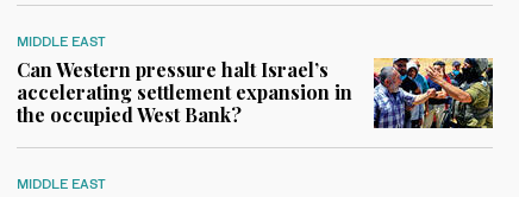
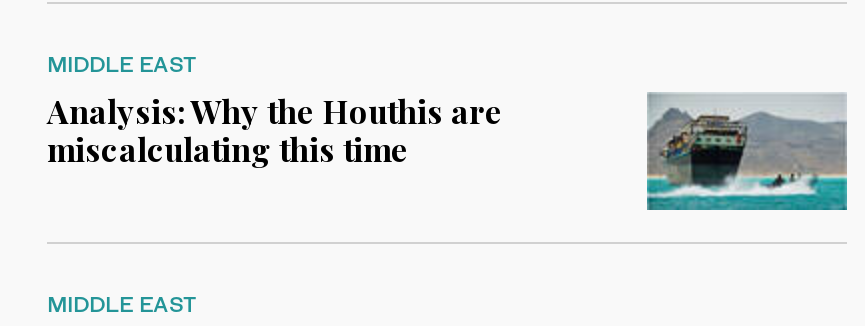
- Can Western pressure halt Israel’s
- accelerating settlement expansion in
- the occupied West Bank?
+ Analysis: Why the Houthis are
+ miscalculating this time

- [image]
+ [image]
